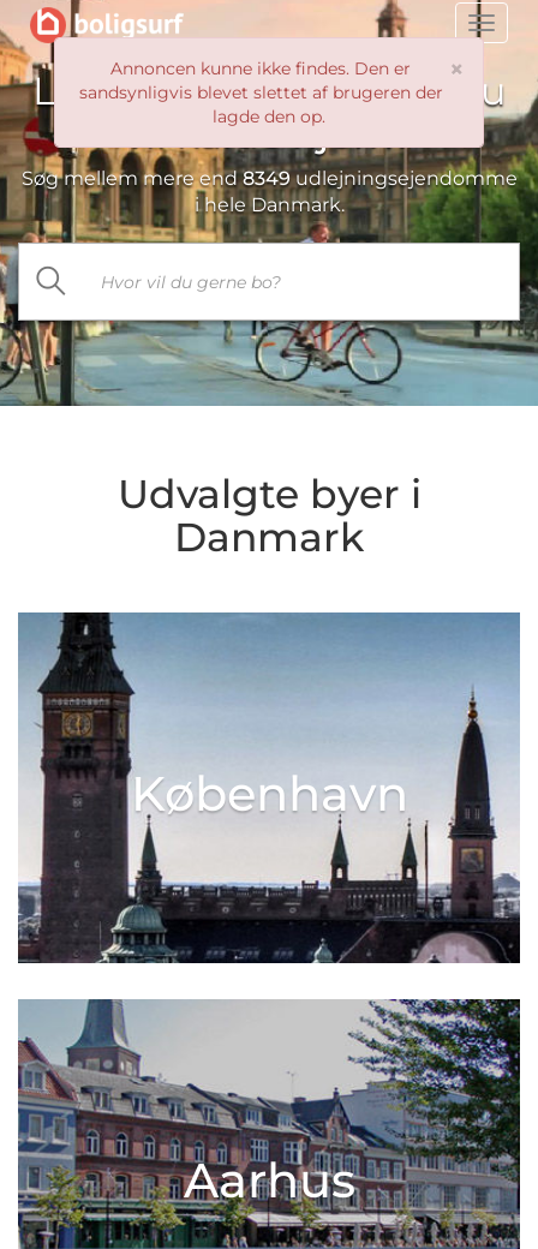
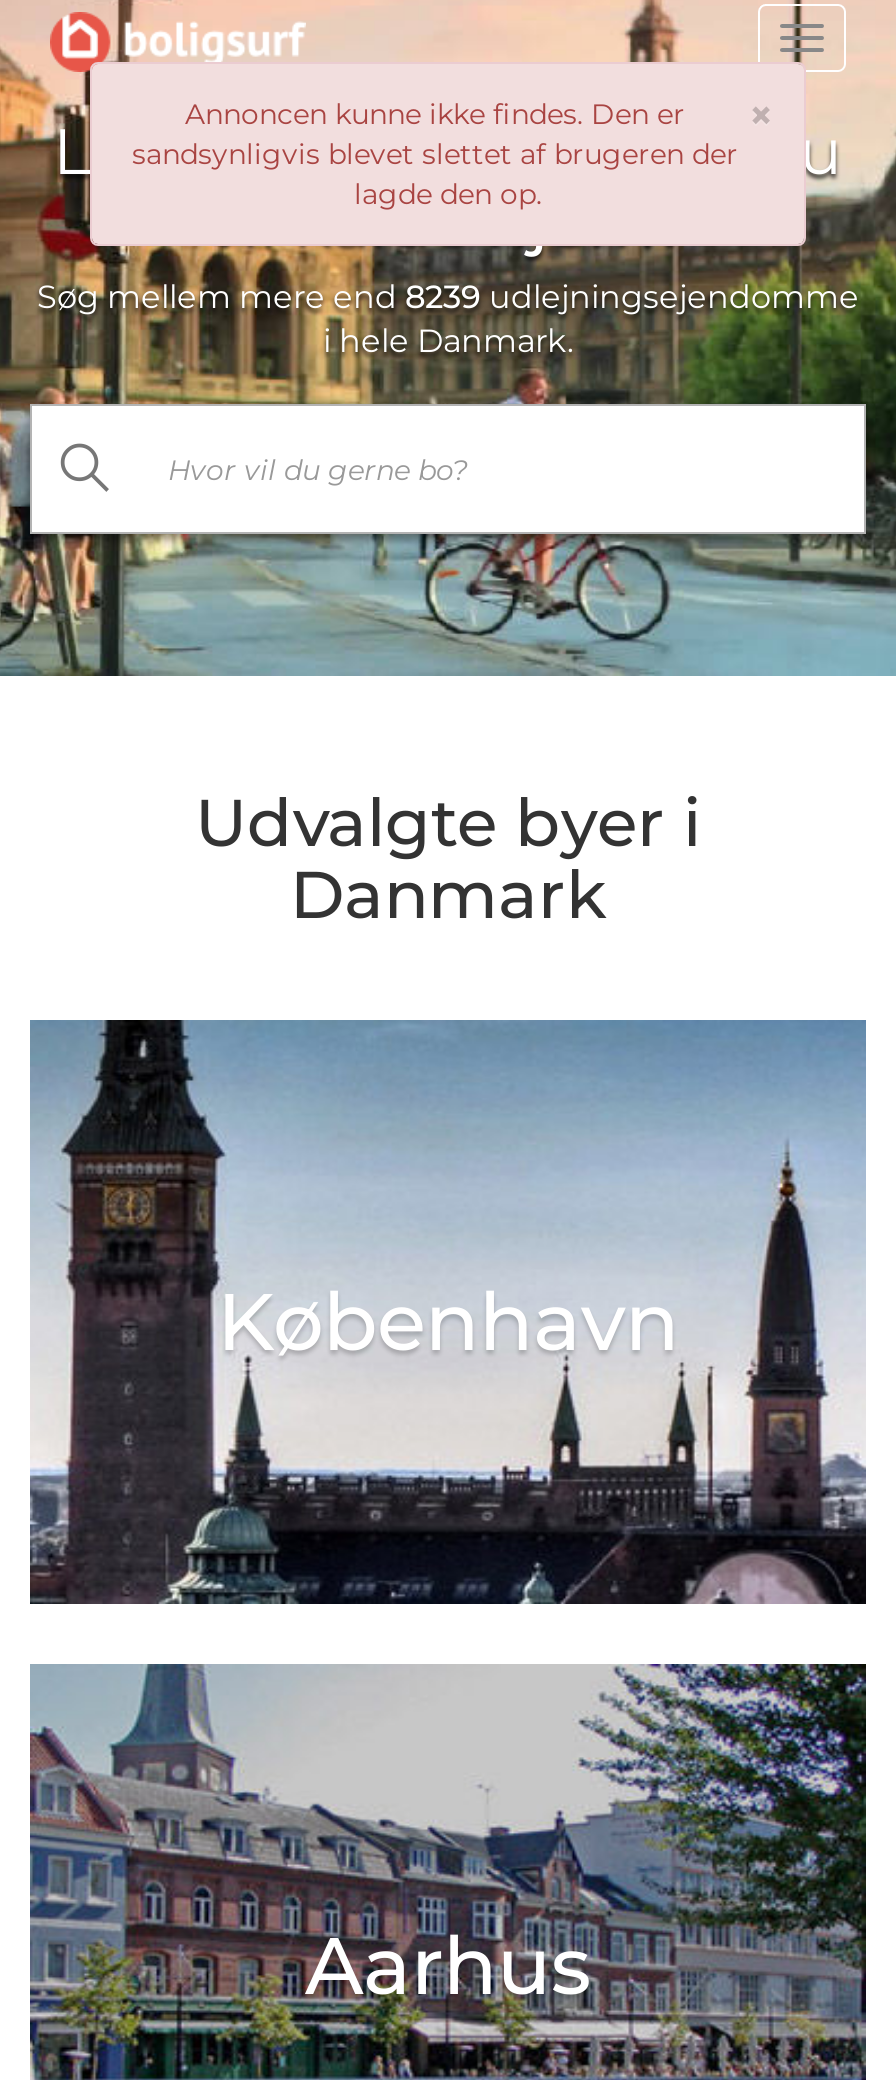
- Søg mellem mere end 8349 udlejningsejendomme
+ Søg mellem mere end 8239 udlejningsejendomme
